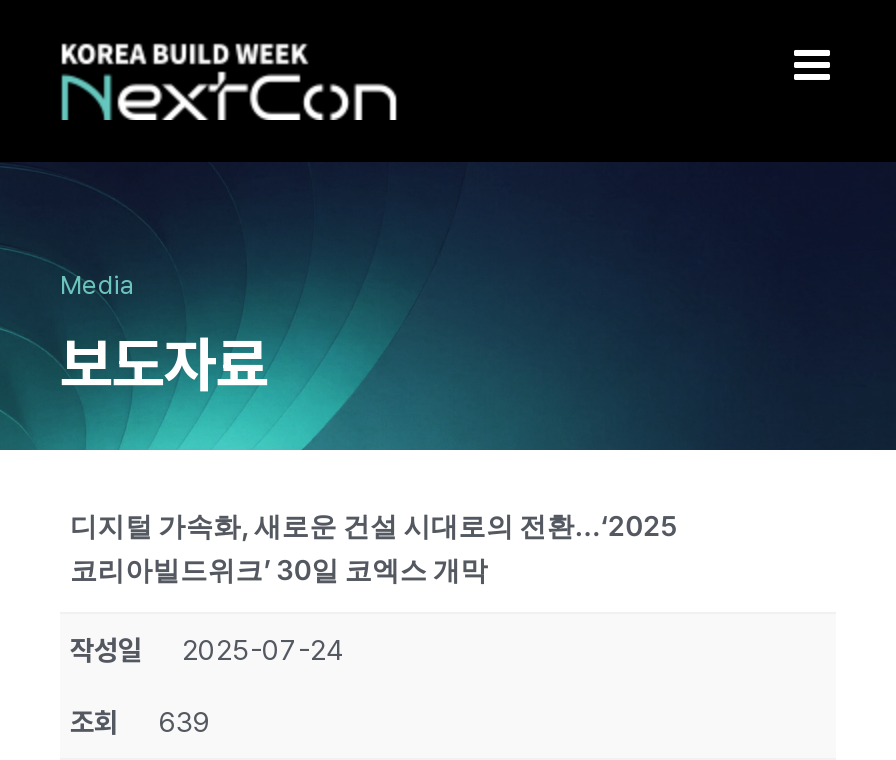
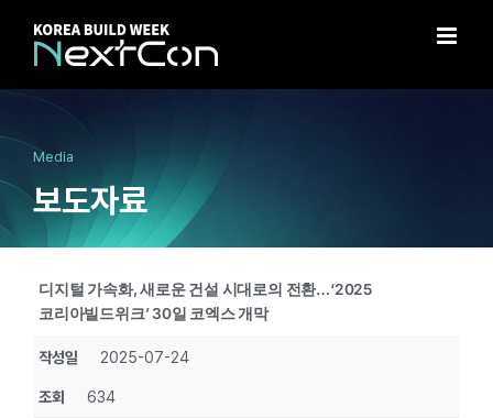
- 조회 639
+ 조회 634
